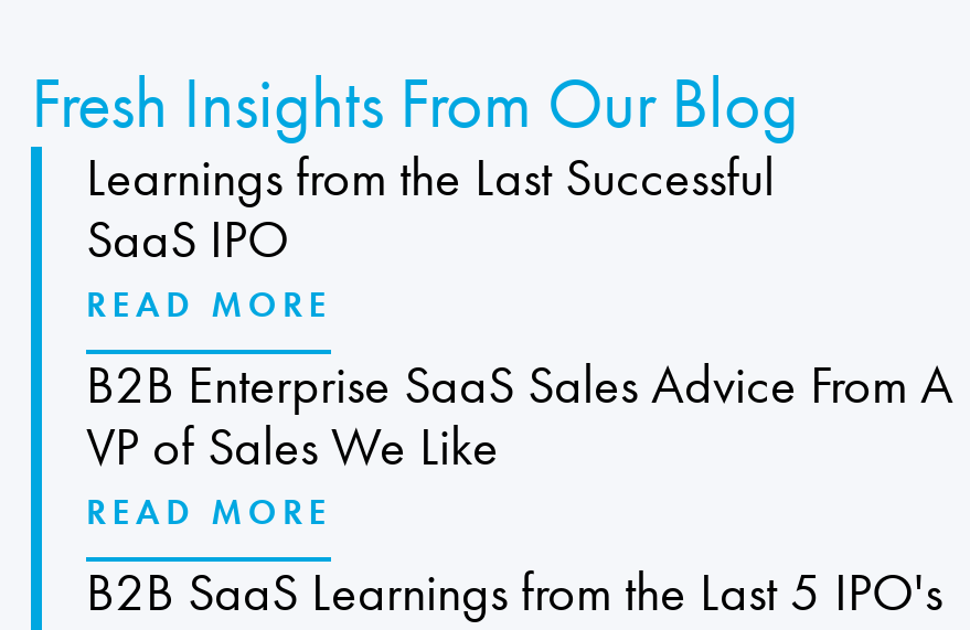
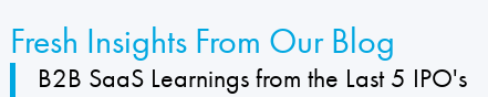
- Learnings from the Last Successful
- SaaS IPO
- READ MORE
- B2B Enterprise SaaS Sales Advice From A
- VP of Sales We Like
- READ MORE
